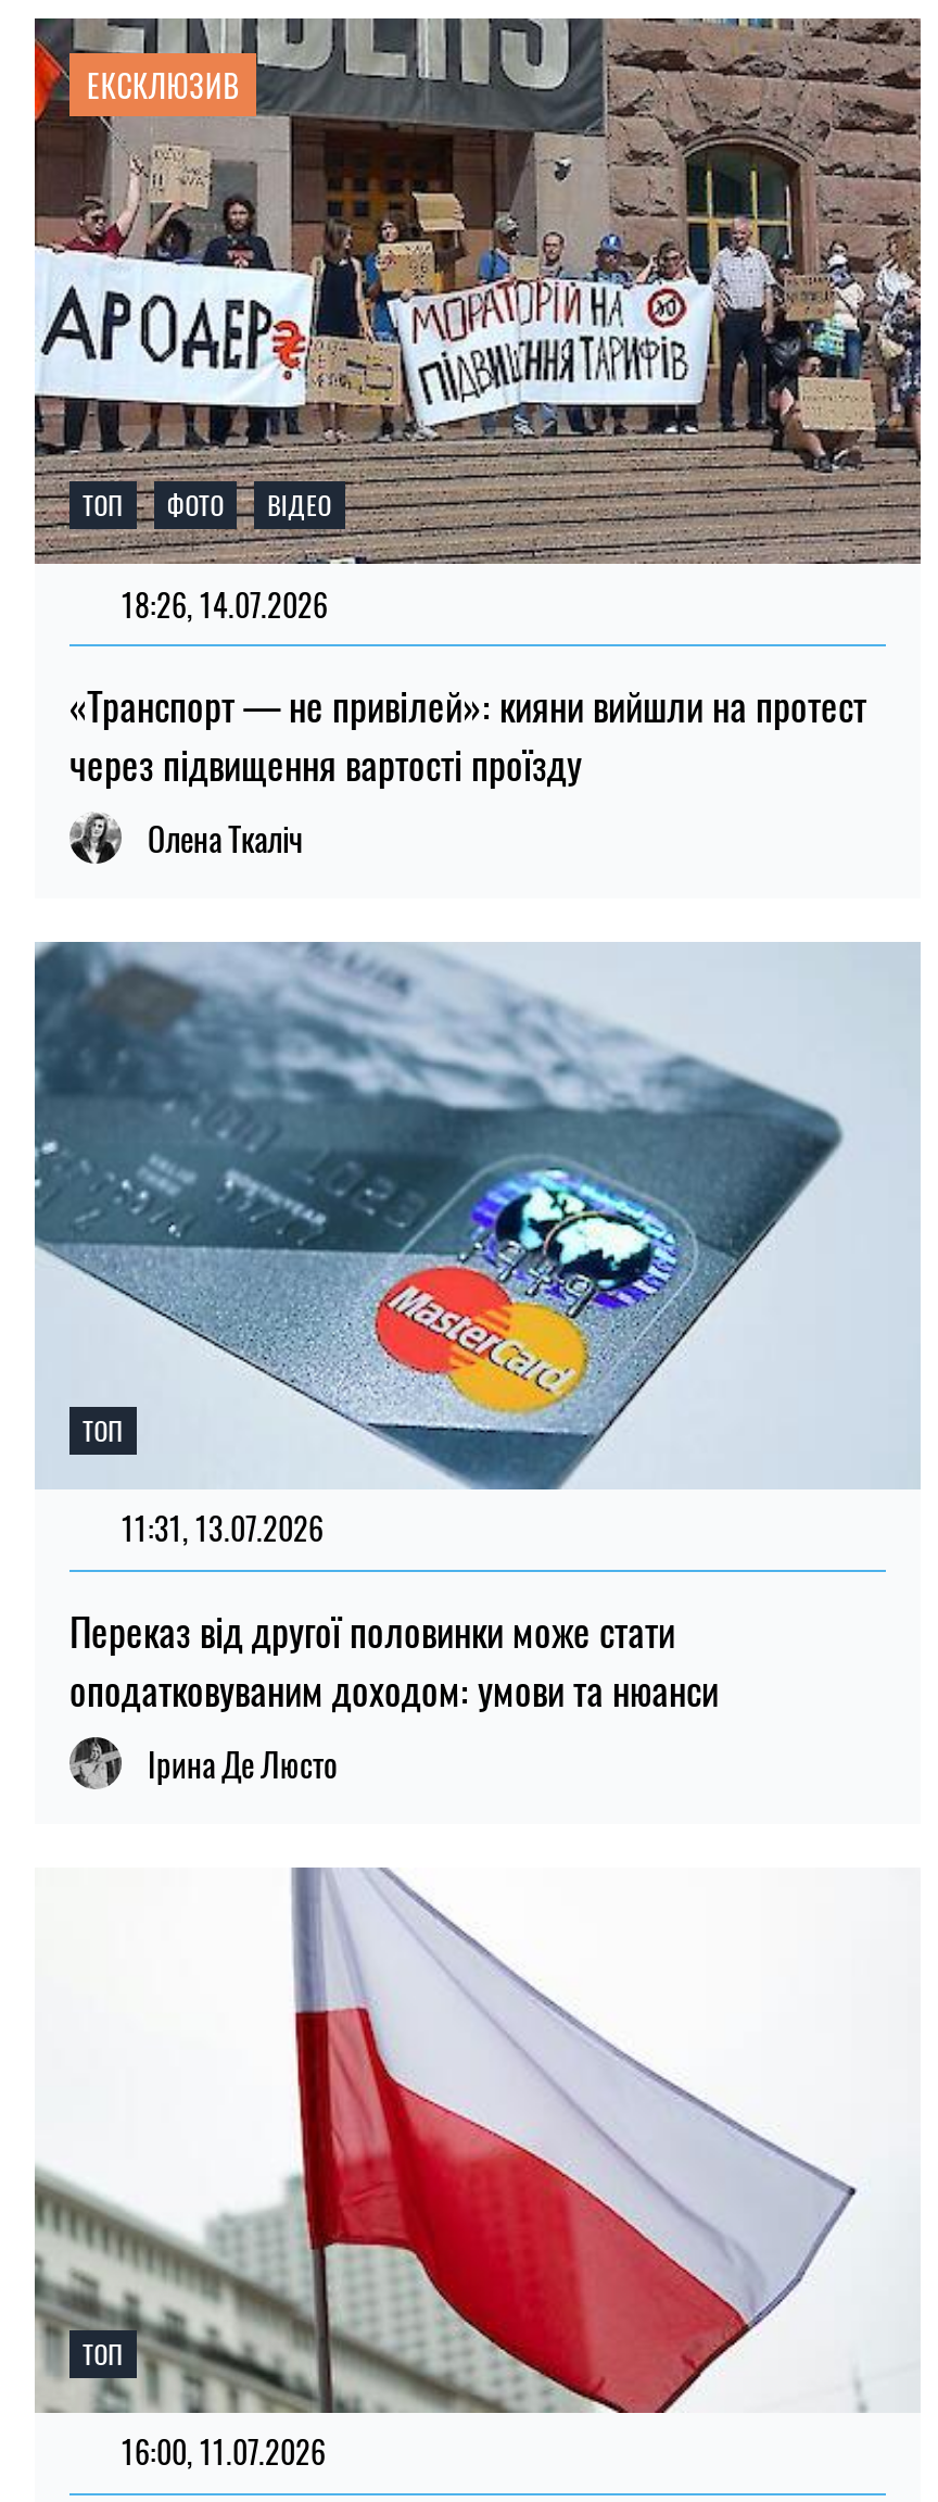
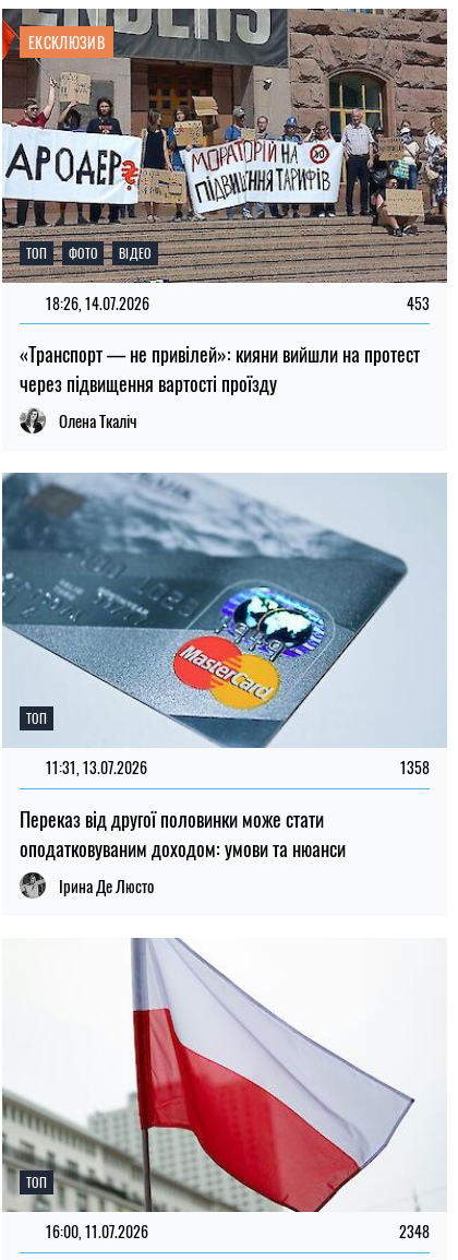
+ 453

+ 1358

+ 2348
